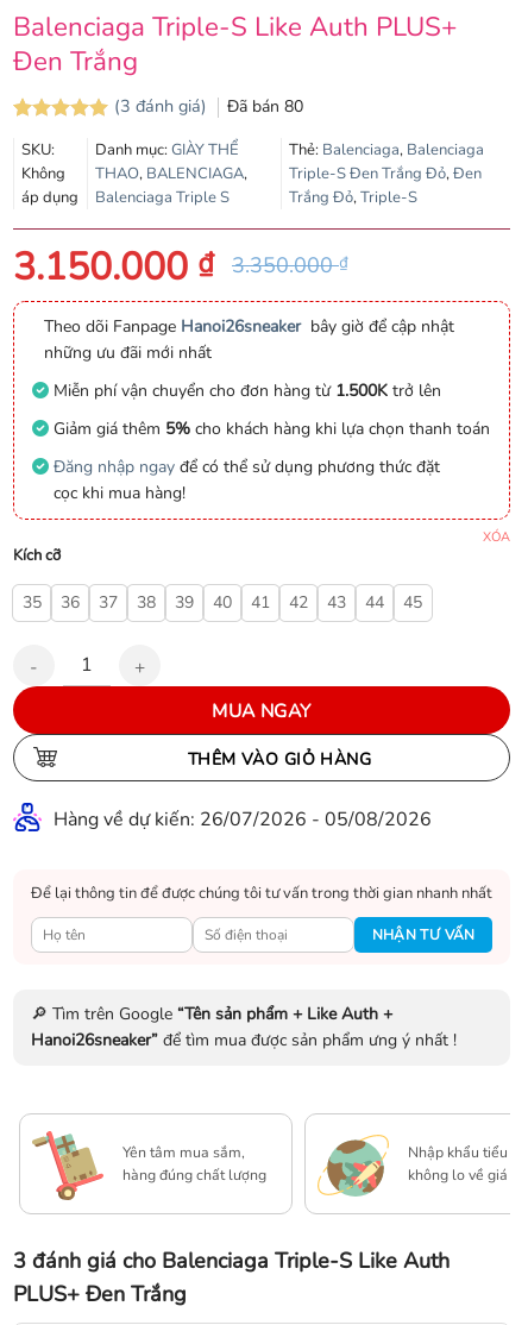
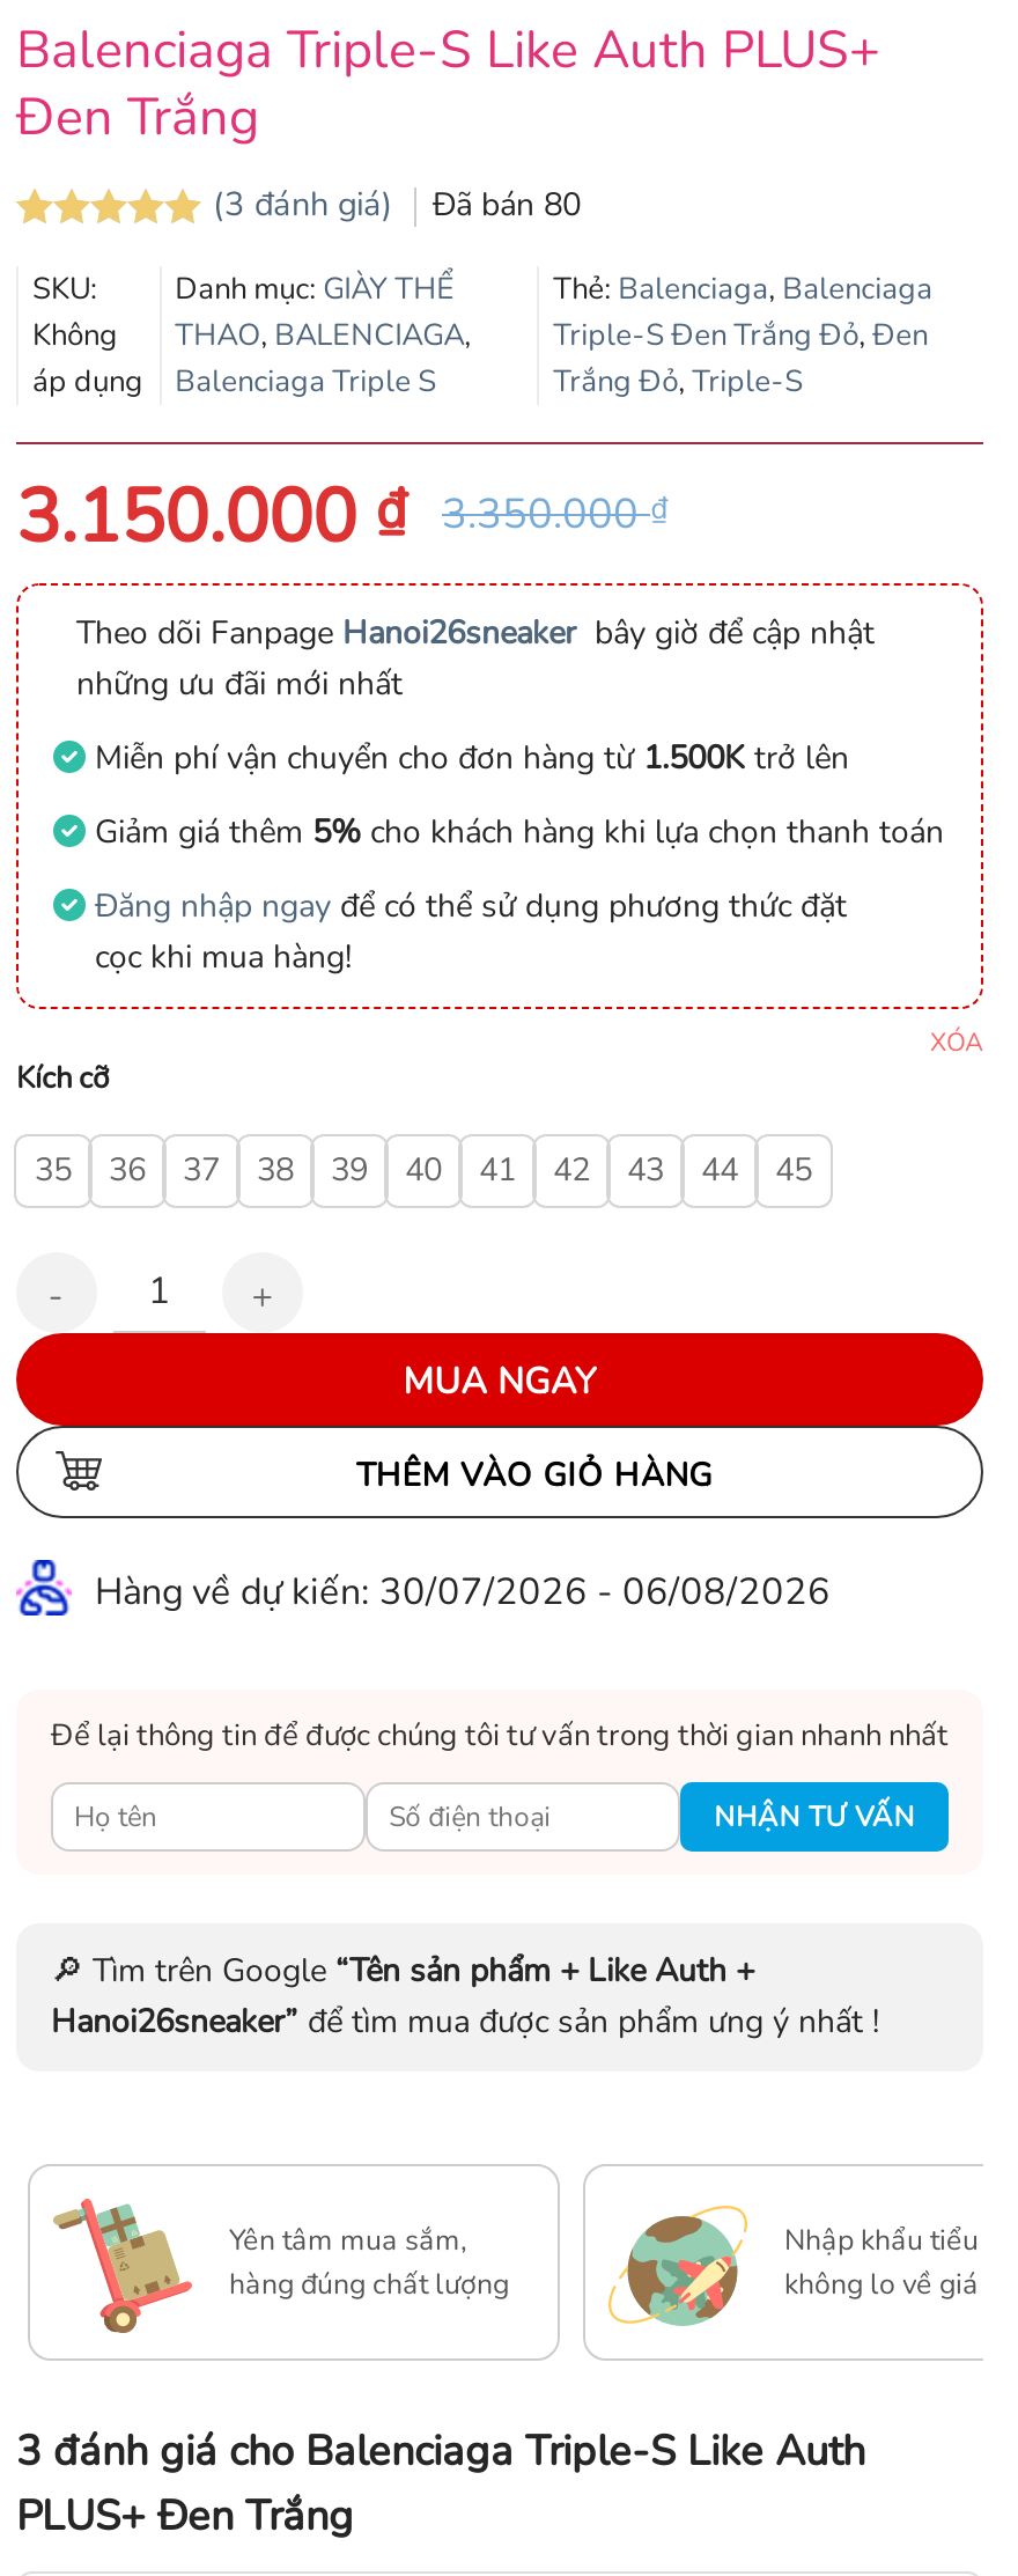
- Hàng về dự kiến: 26/07/2026 - 05/08/2026
+ Hàng về dự kiến: 30/07/2026 - 06/08/2026
